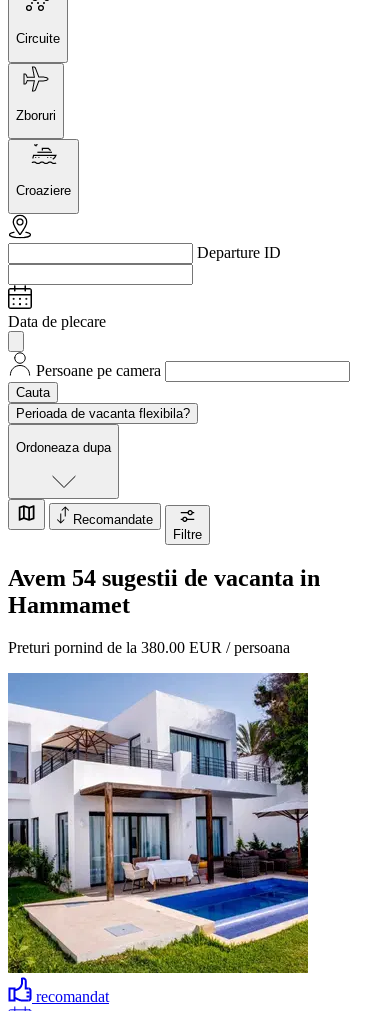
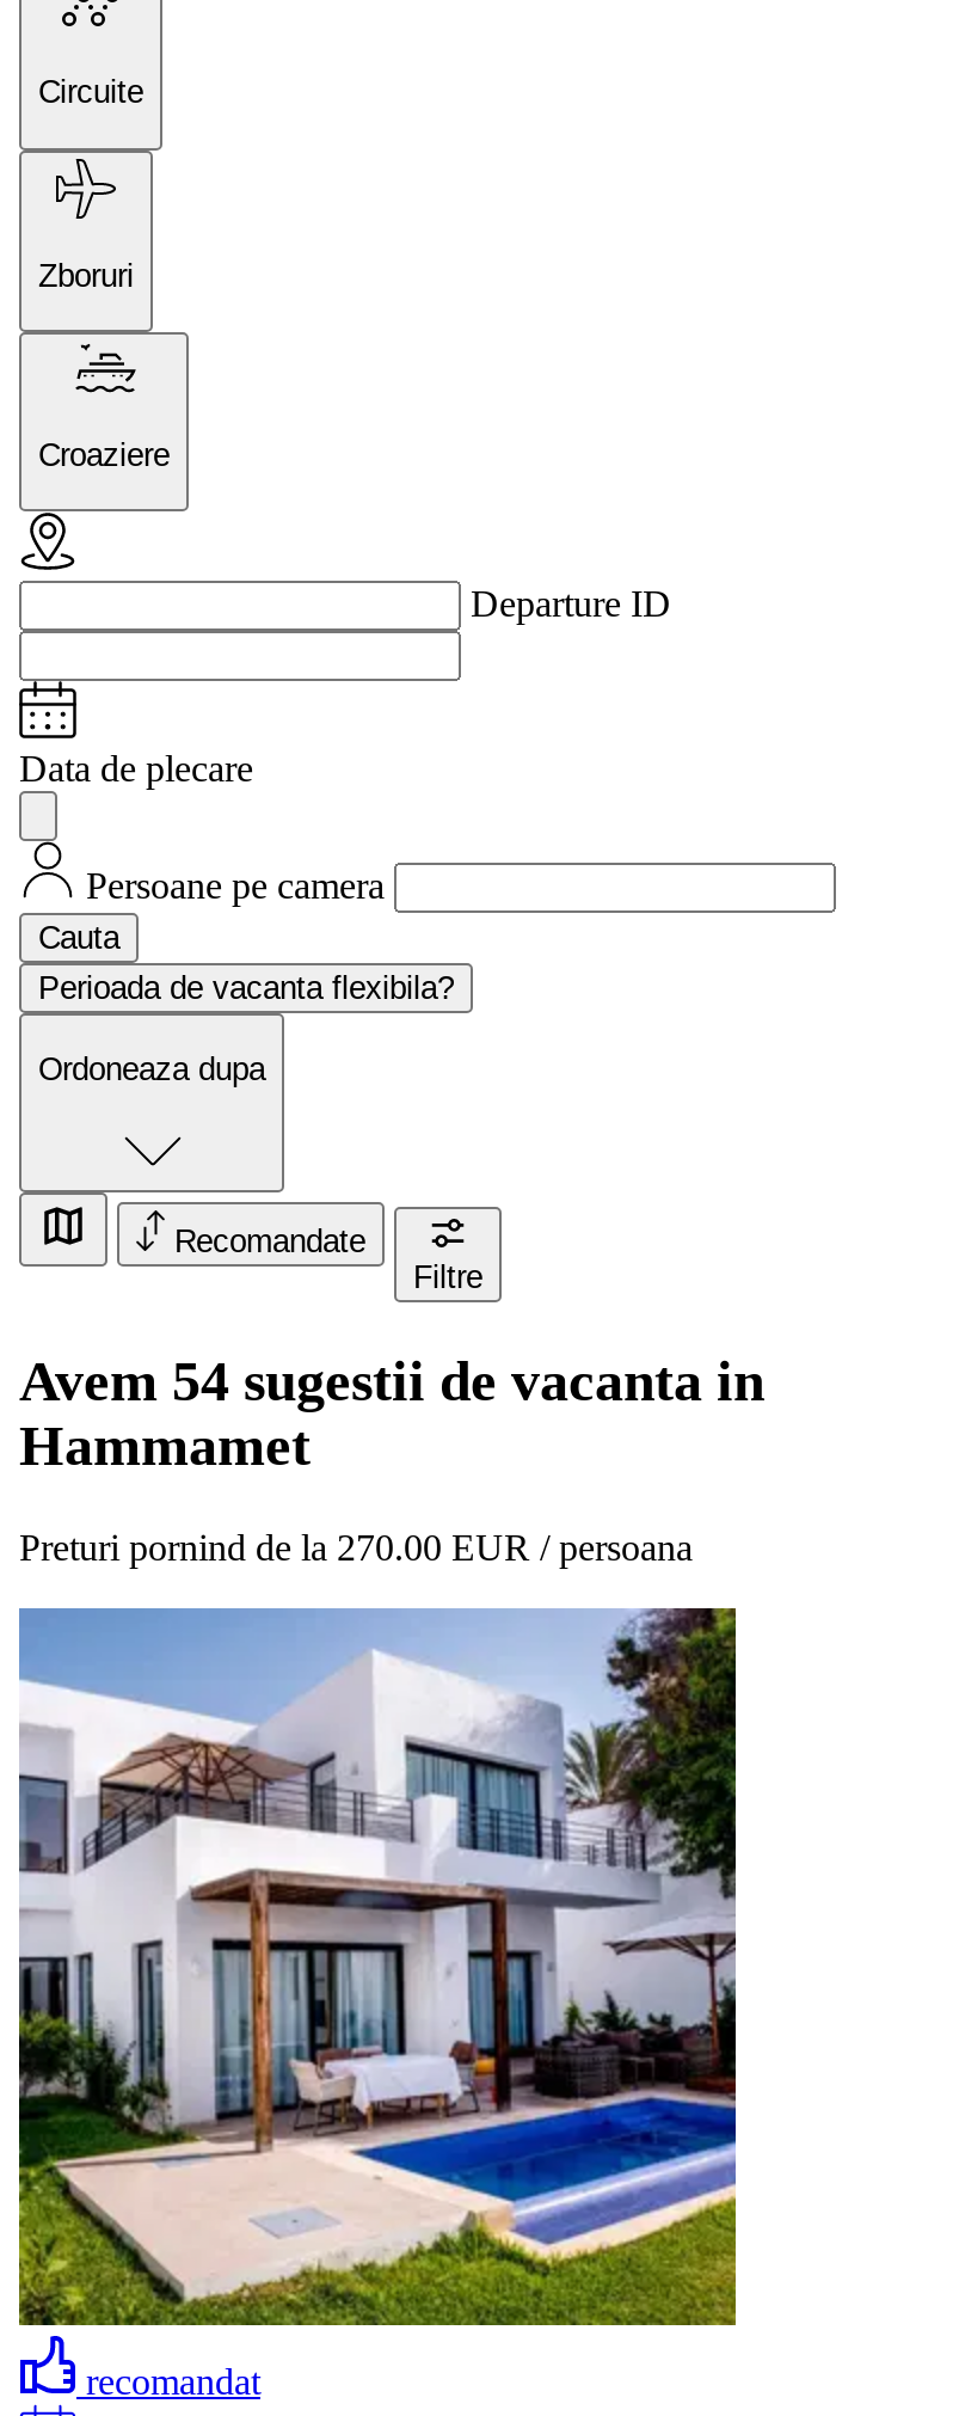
- Preturi pornind de la 380.00 EUR / persoana
+ Preturi pornind de la 270.00 EUR / persoana
